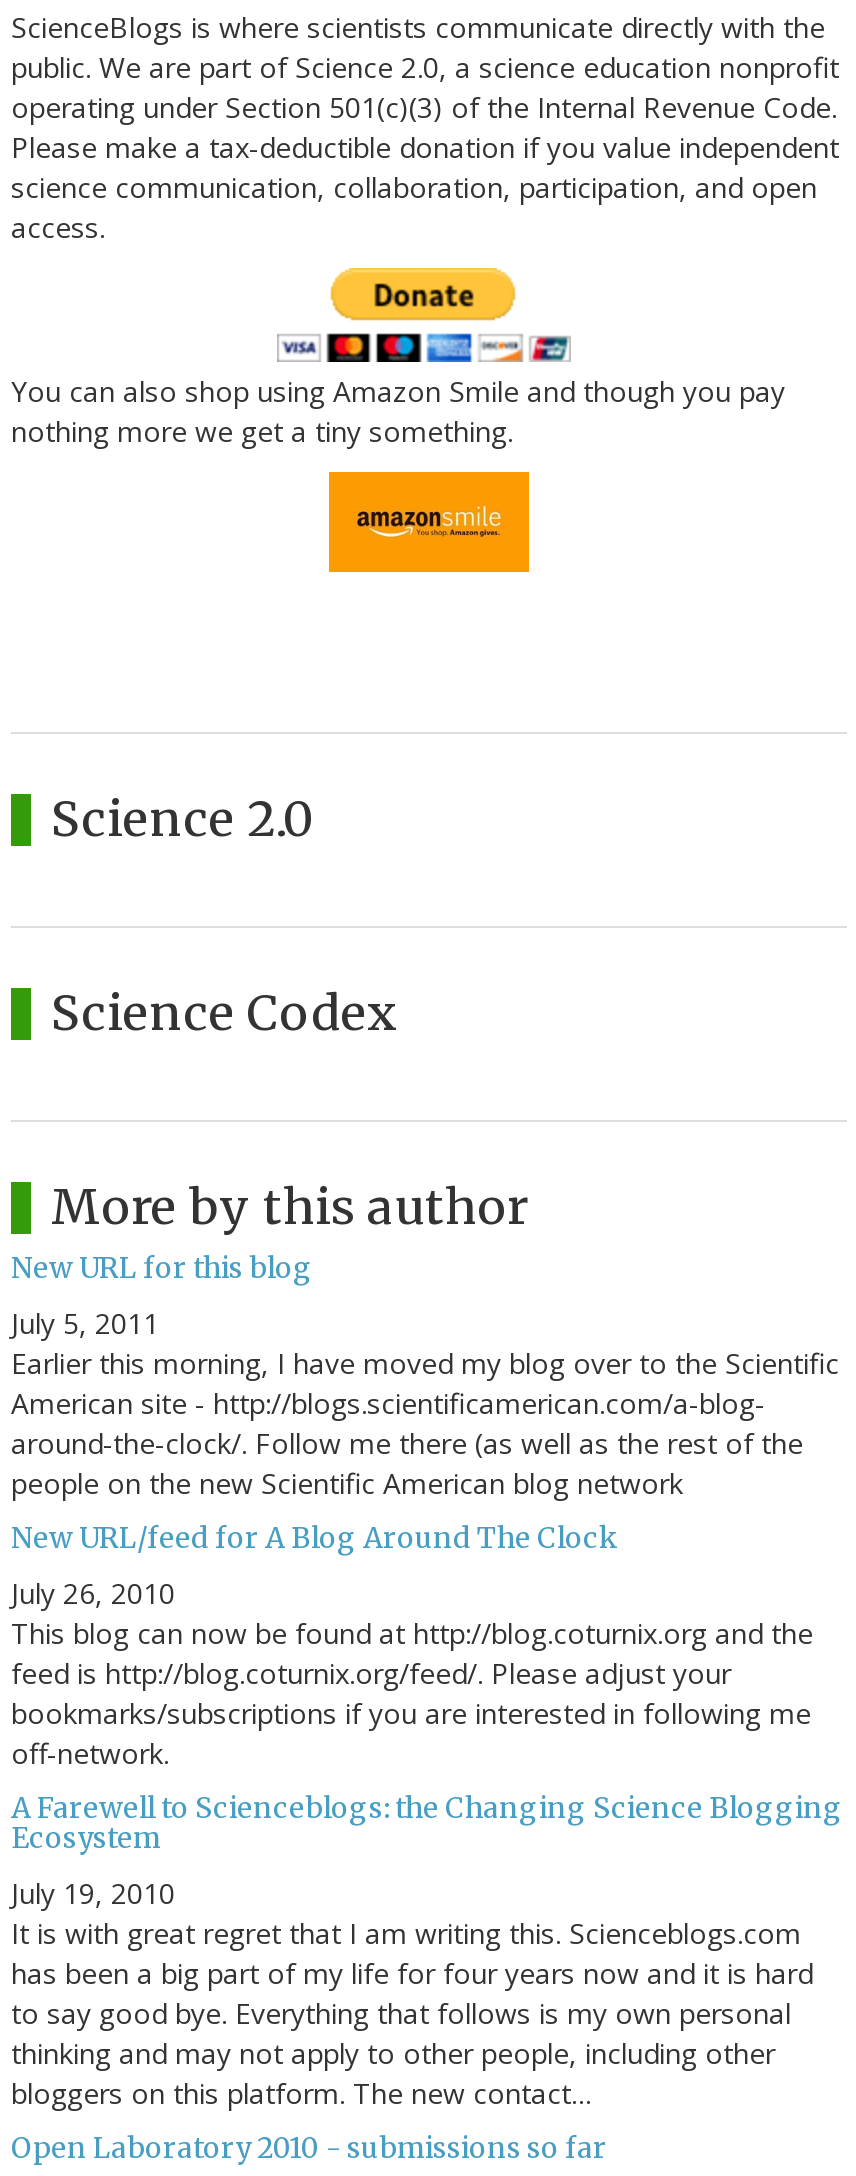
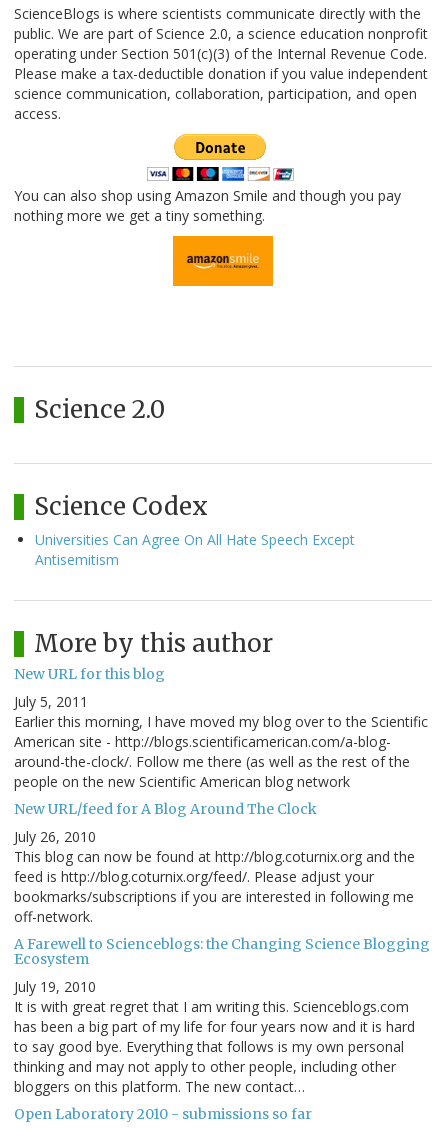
+ Universities Can Agree On All Hate Speech Except
+ Antisemitism
